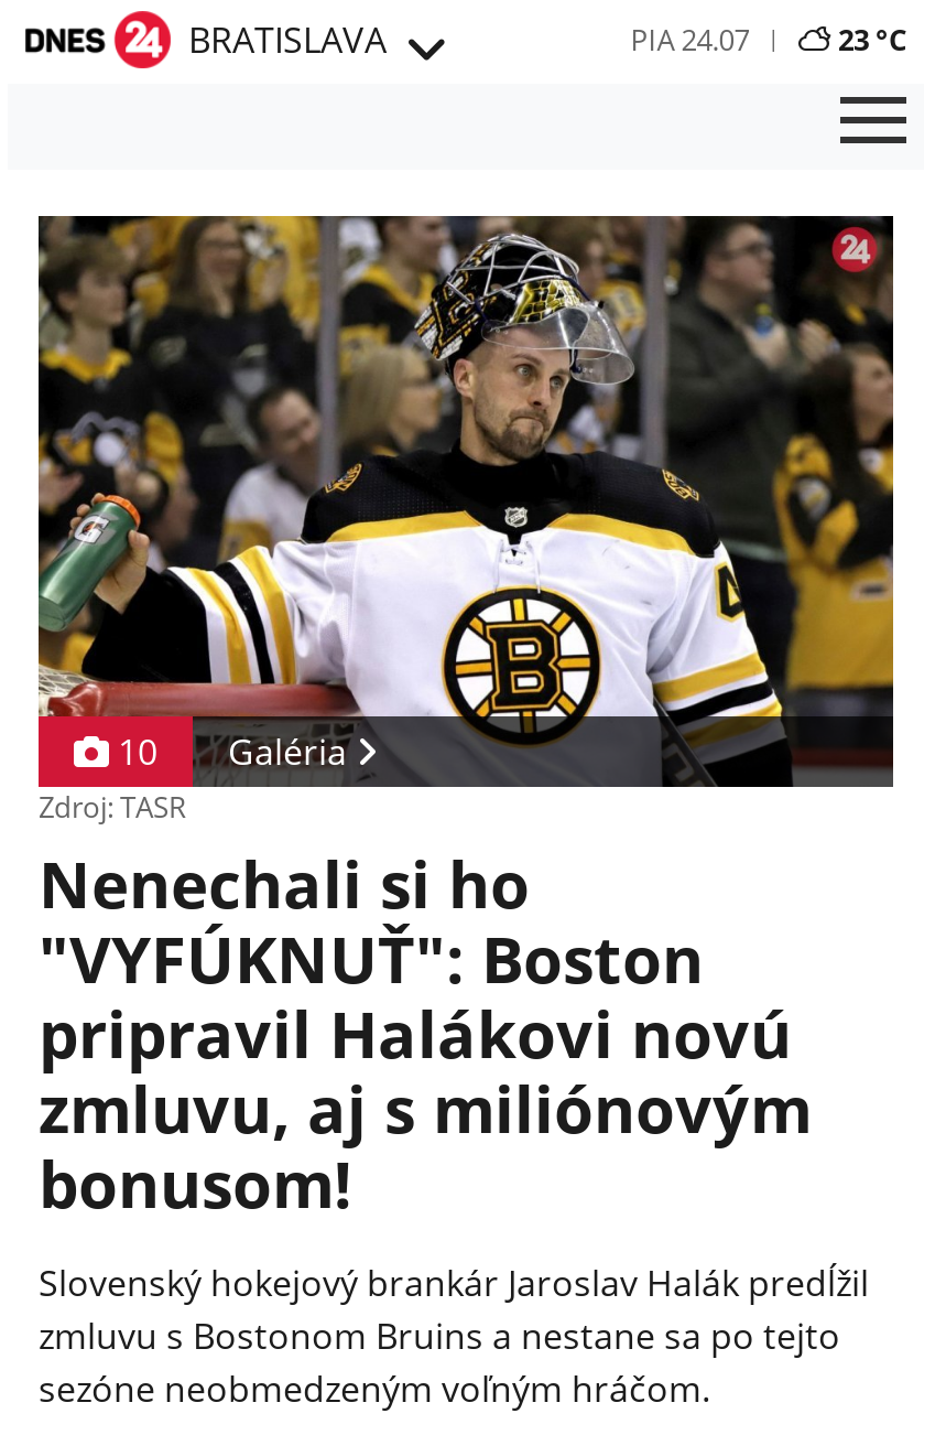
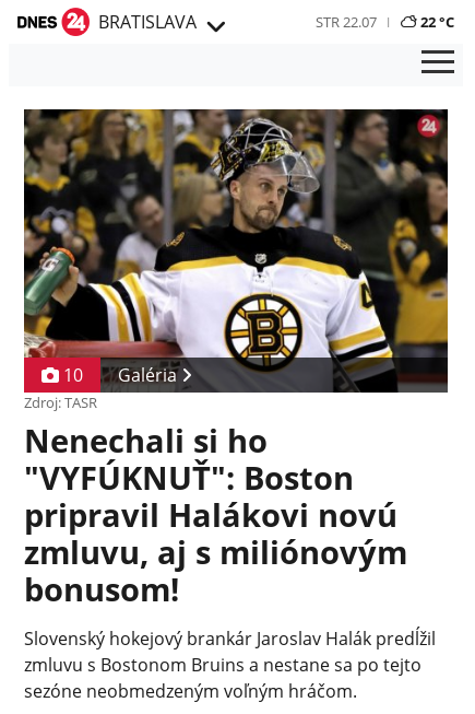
- PIA 24.07
- 23 °C
+ STR 22.07
+ 22 °C
